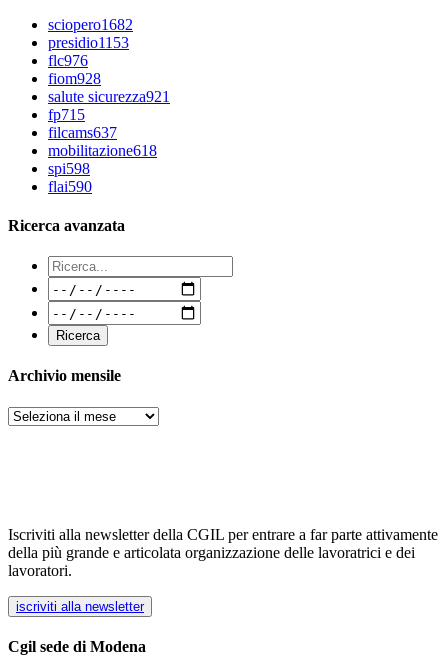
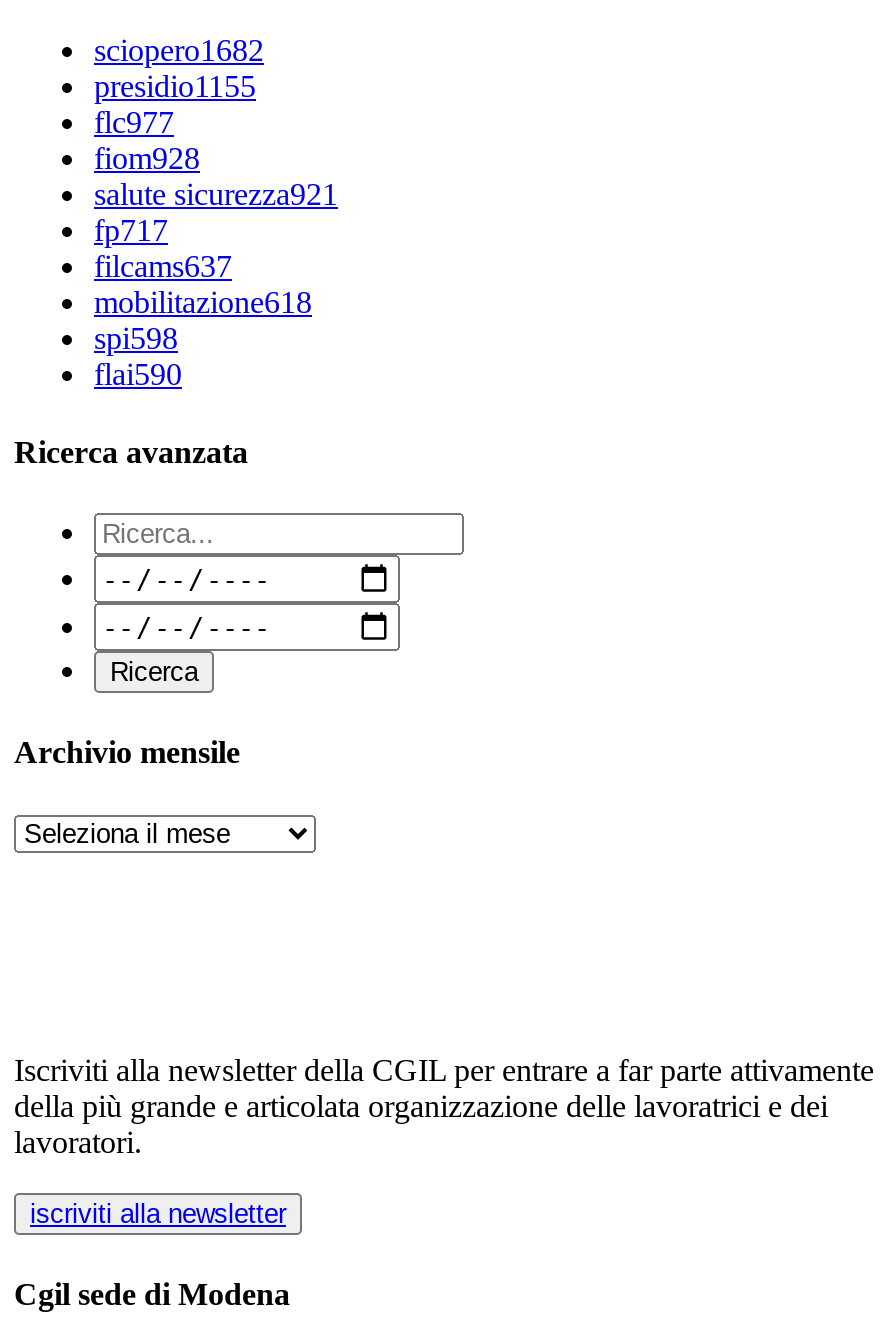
- presidio1153
+ presidio1155

- flc976
+ flc977

- fp715
+ fp717
